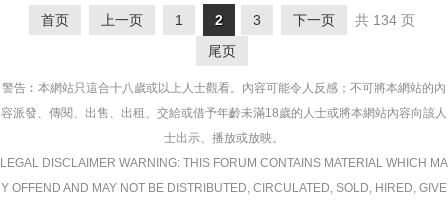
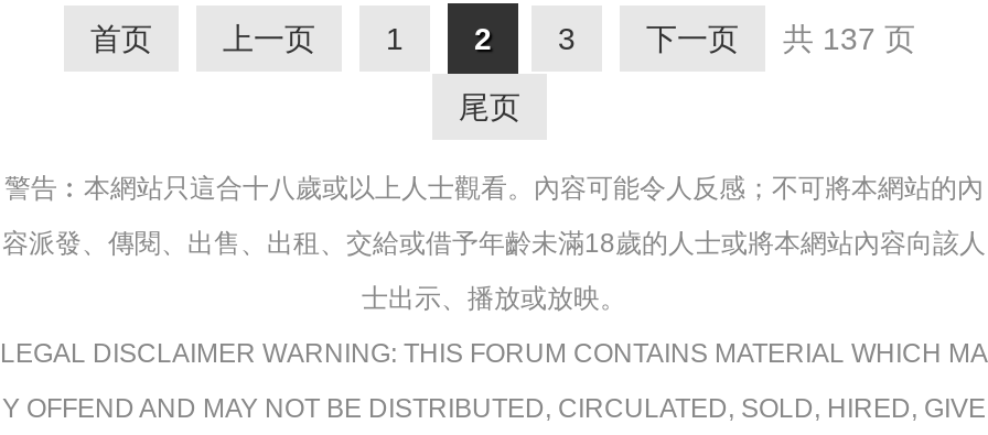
- 首页 上一页 1 2 3 下一页 共 134 页
+ 首页 上一页 1 2 3 下一页 共 137 页
